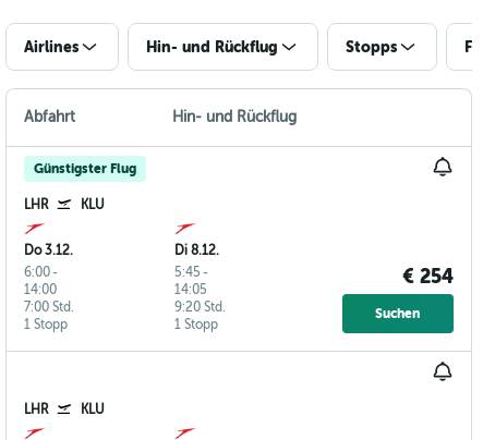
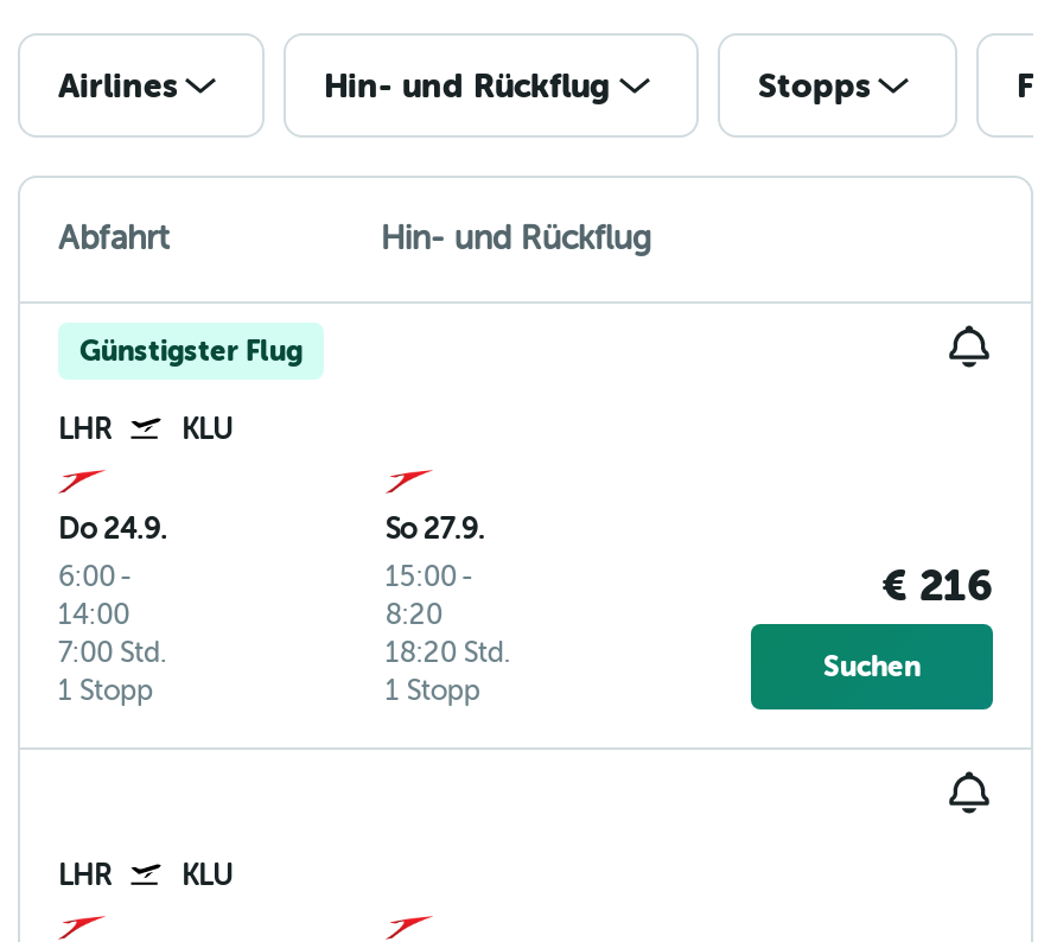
- Do 3.12.
+ Do 24.9.

- Di 8.12.
- 5:45 -
- 14:05
+ So 27.9.
+ 15:00 -
+ 8:20

- € 254
+ € 216

- 9:20 Std.
+ 18:20 Std.
